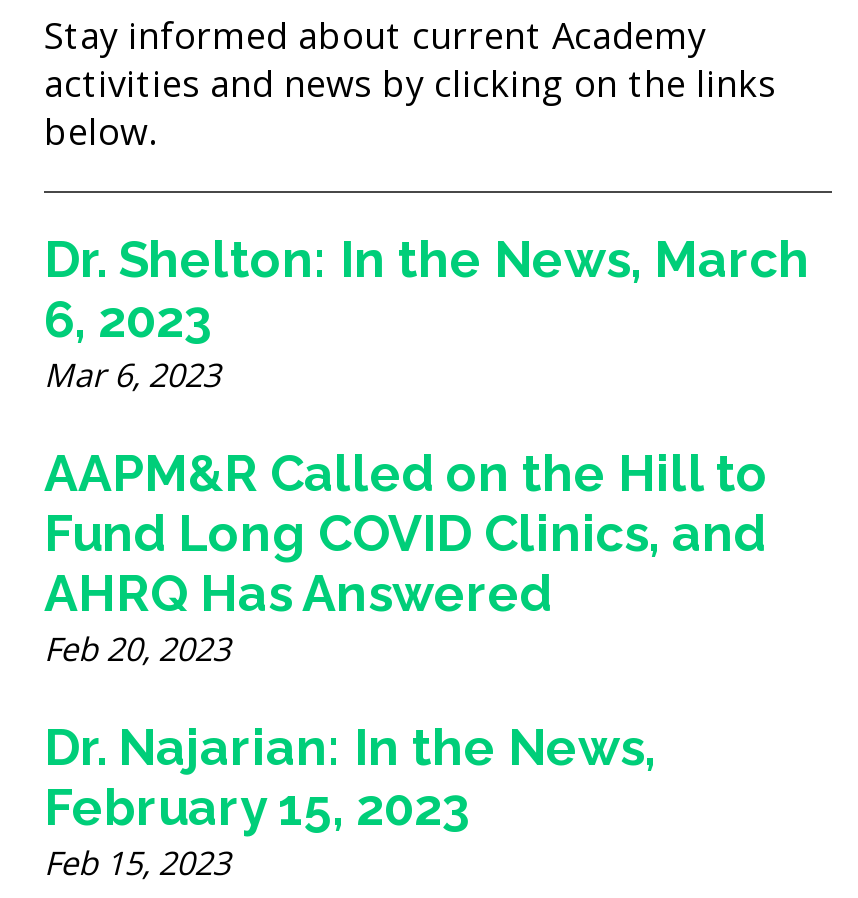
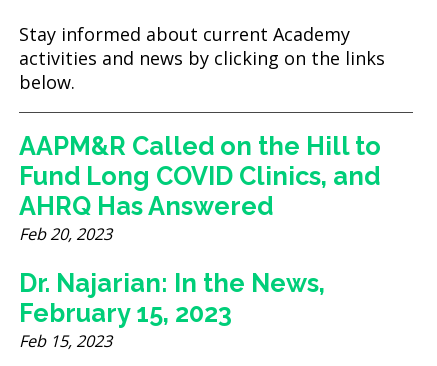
- Dr. Shelton: In the News, March
- 6, 2023
- Mar 6, 2023
